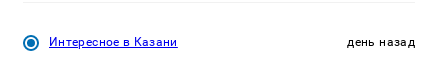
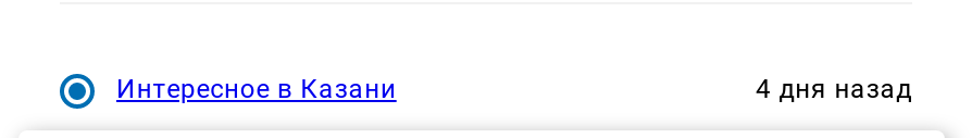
- день назад
+ 4 дня назад
